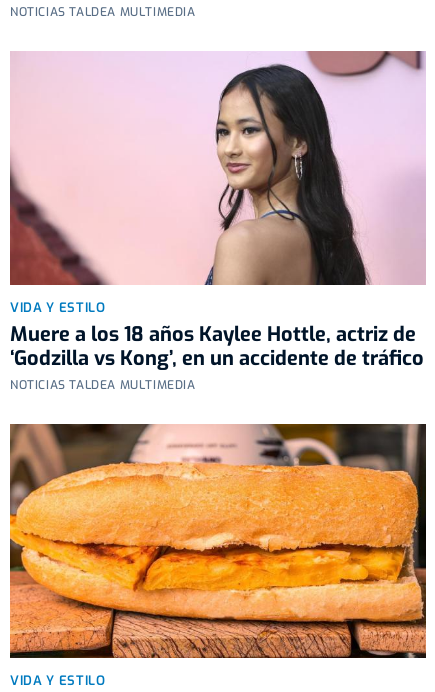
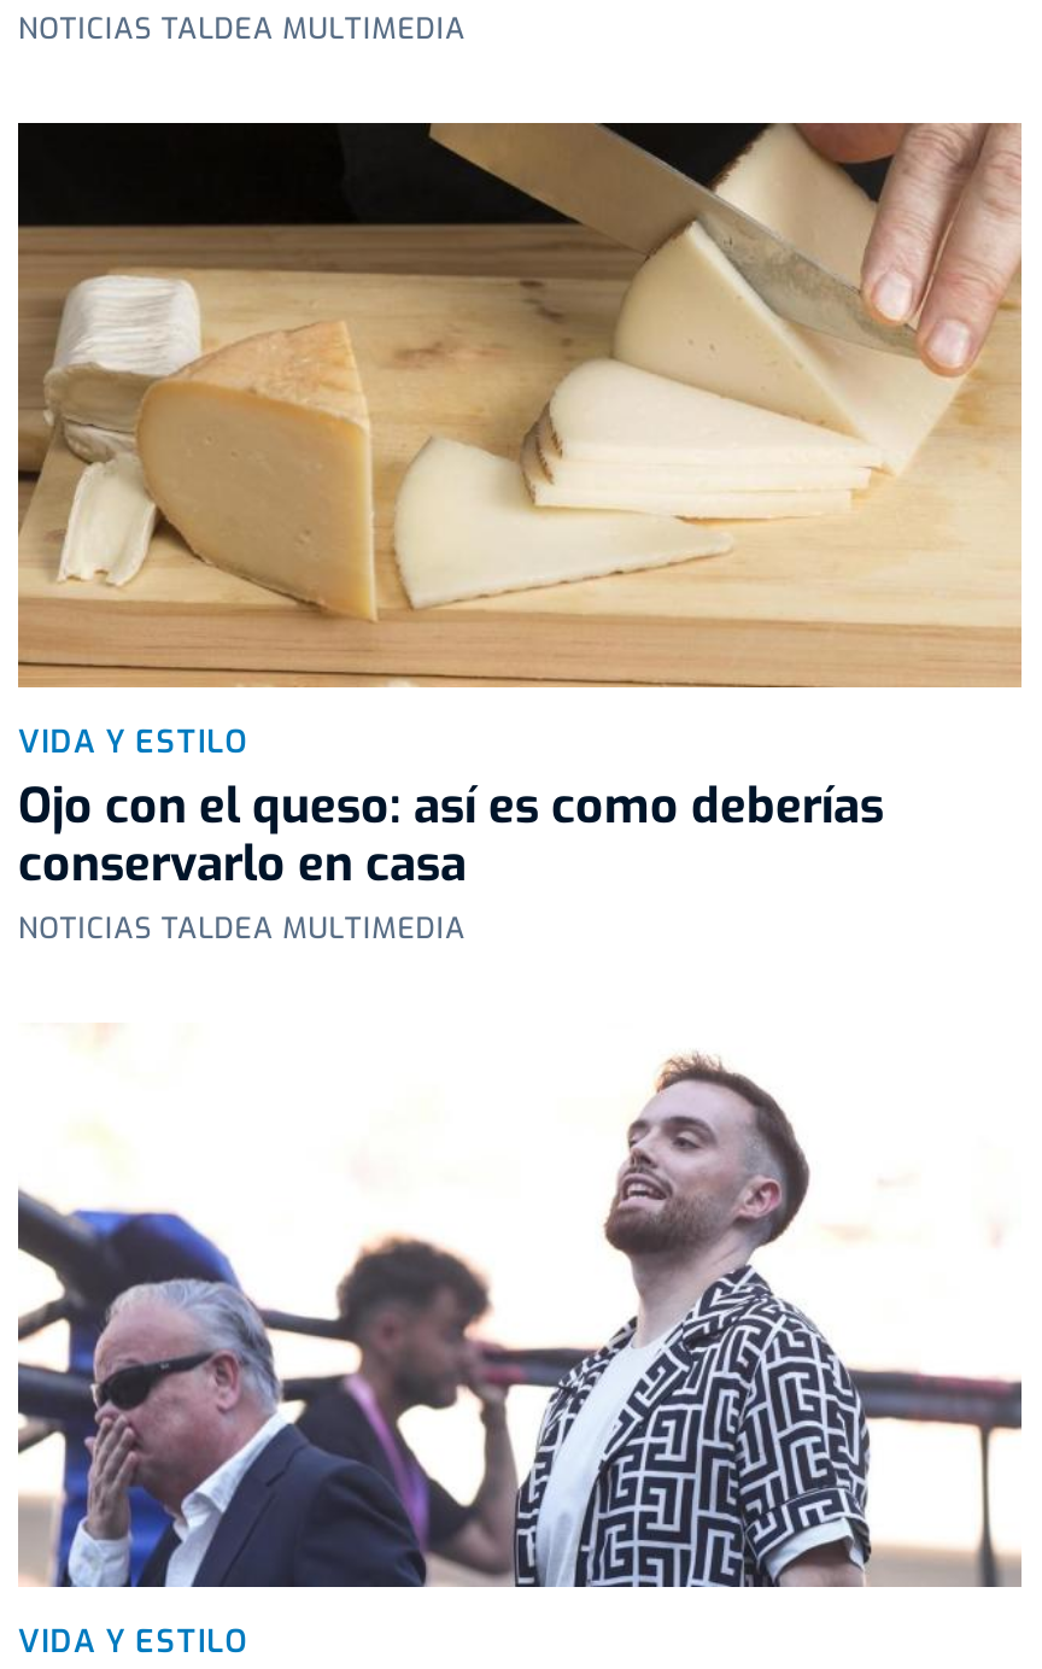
- [image]
- Muere a los 18 años Kaylee Hottle, actriz de
- ‘Godzilla vs Kong’, en un accidente de tráfico
+ [image]
+ Ojo con el queso: así es como deberías
+ conservarlo en casa

- [image]
+ [image]
